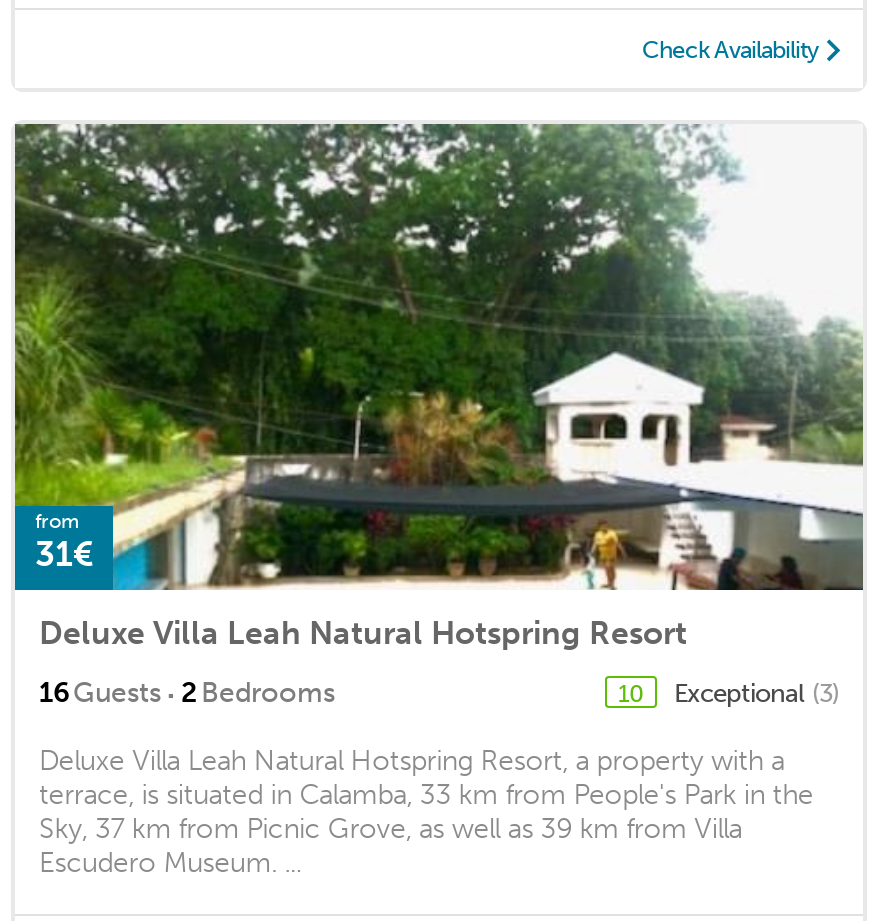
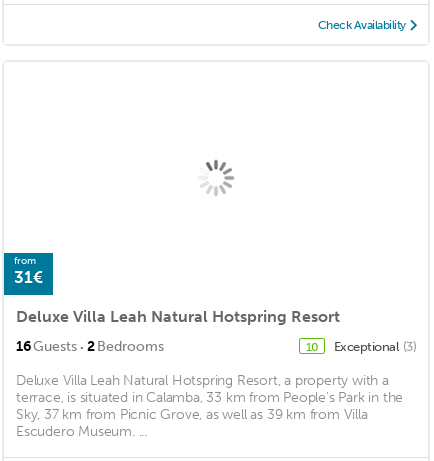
- [image]
